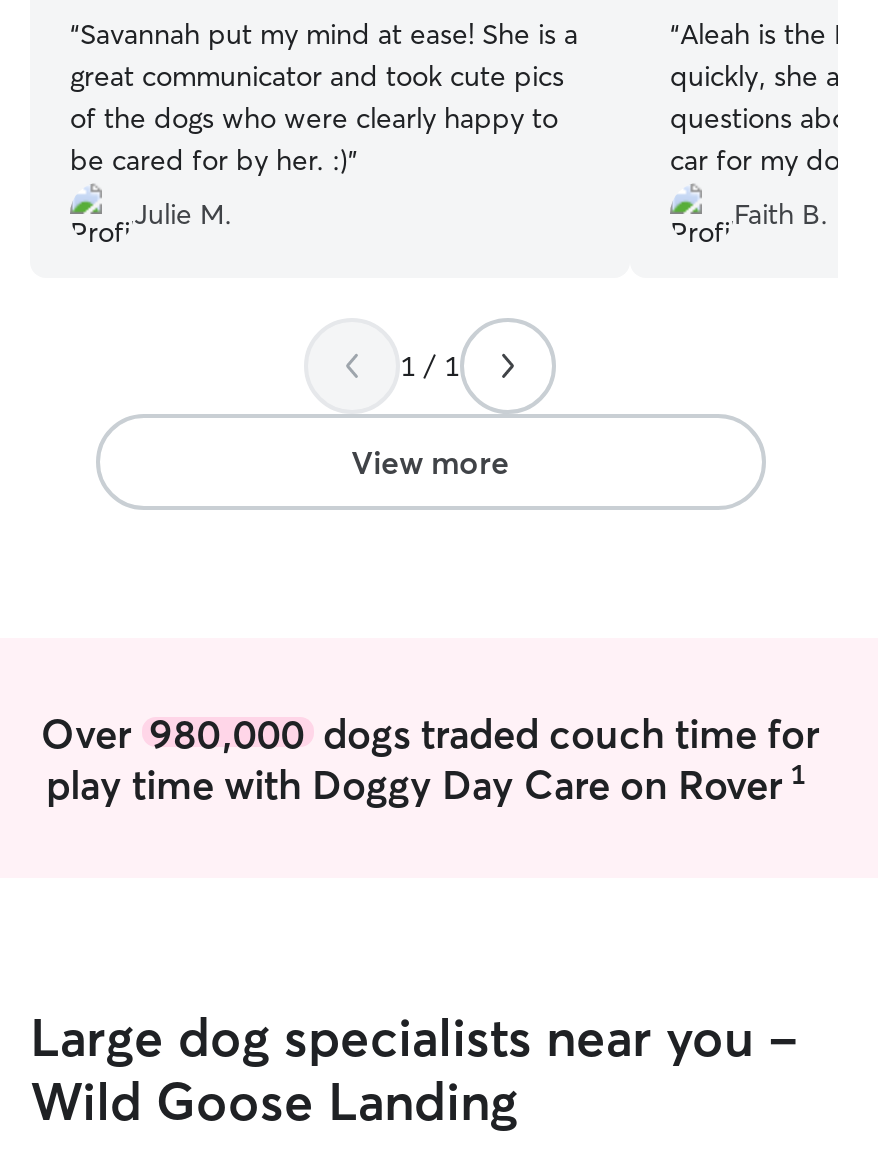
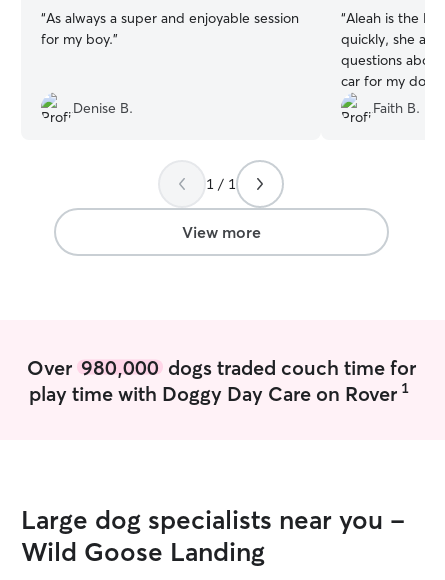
- “Savannah put my mind at ease! She is a
- great communicator and took cute pics
- of the dogs who were clearly happy to
- be cared for by her. :)”
+ “As always a super and enjoyable session
+ for my boy.”

- Julie M.
+ Denise B.
